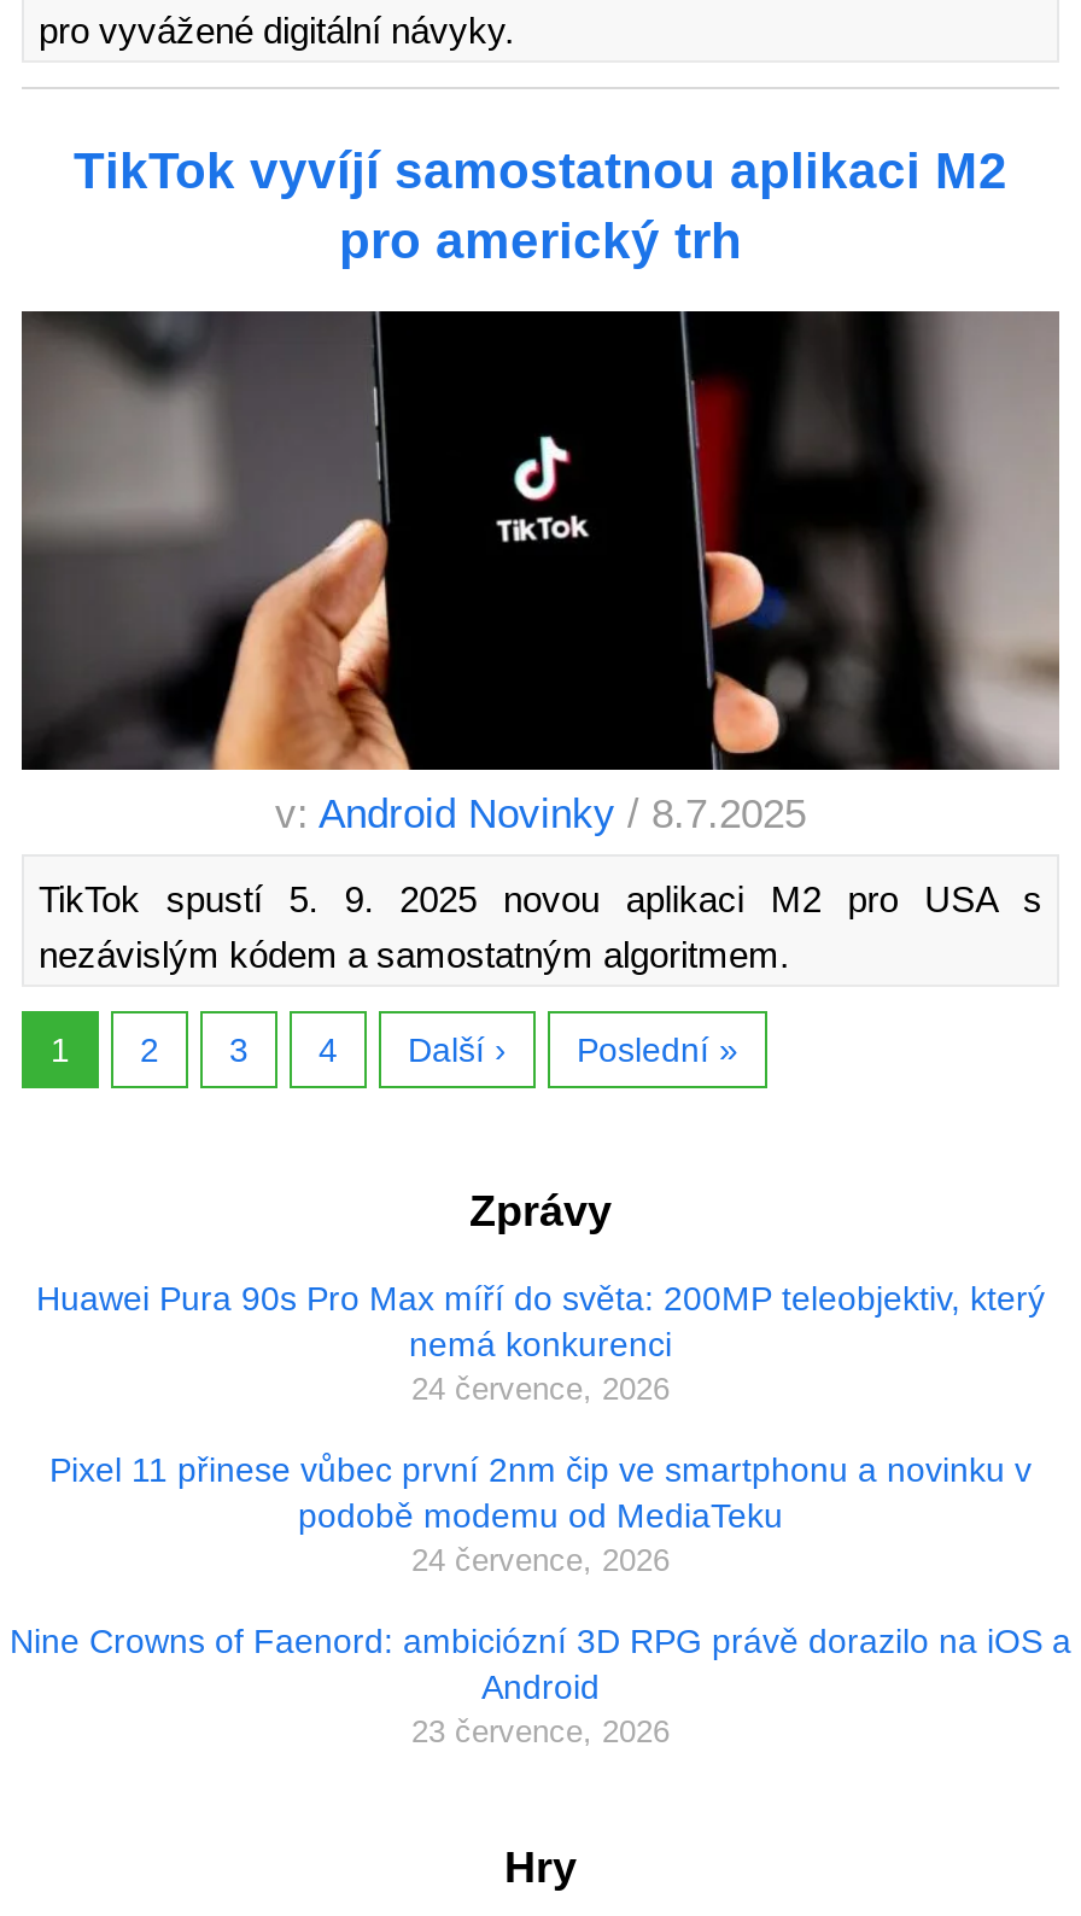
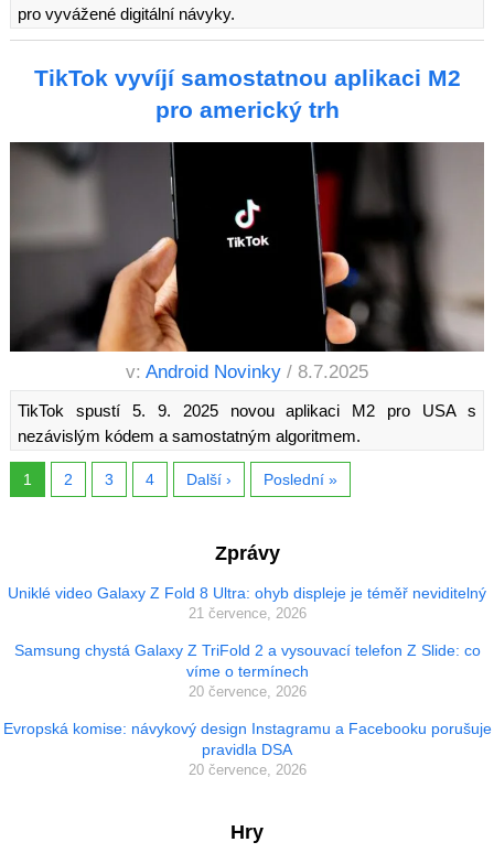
- Huawei Pura 90s Pro Max míří do světa: 200MP teleobjektiv, který
- nemá konkurenci
- 24 července, 2026
+ Uniklé video Galaxy Z Fold 8 Ultra: ohyb displeje je téměř neviditelný
+ 21 července, 2026

- Pixel 11 přinese vůbec první 2nm čip ve smartphonu a novinku v
- podobě modemu od MediaTeku
- 24 července, 2026
+ Samsung chystá Galaxy Z TriFold 2 a vysouvací telefon Z Slide: co
+ víme o termínech
+ 20 července, 2026

- Nine Crowns of Faenord: ambiciózní 3D RPG právě dorazilo na iOS a
- Android
- 23 července, 2026
+ Evropská komise: návykový design Instagramu a Facebooku porušuje
+ pravidla DSA
+ 20 července, 2026
